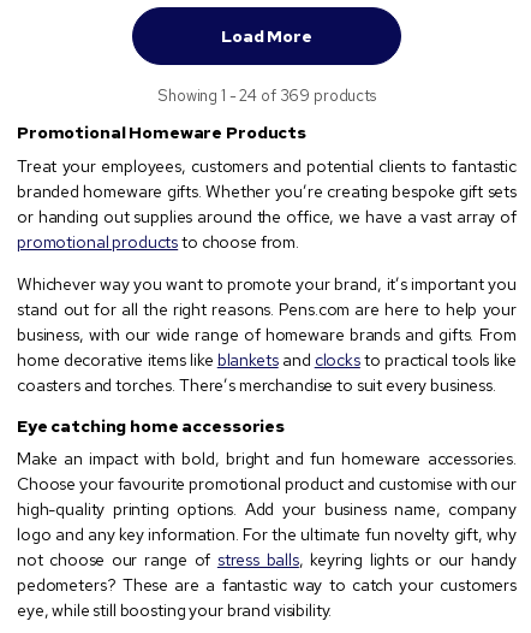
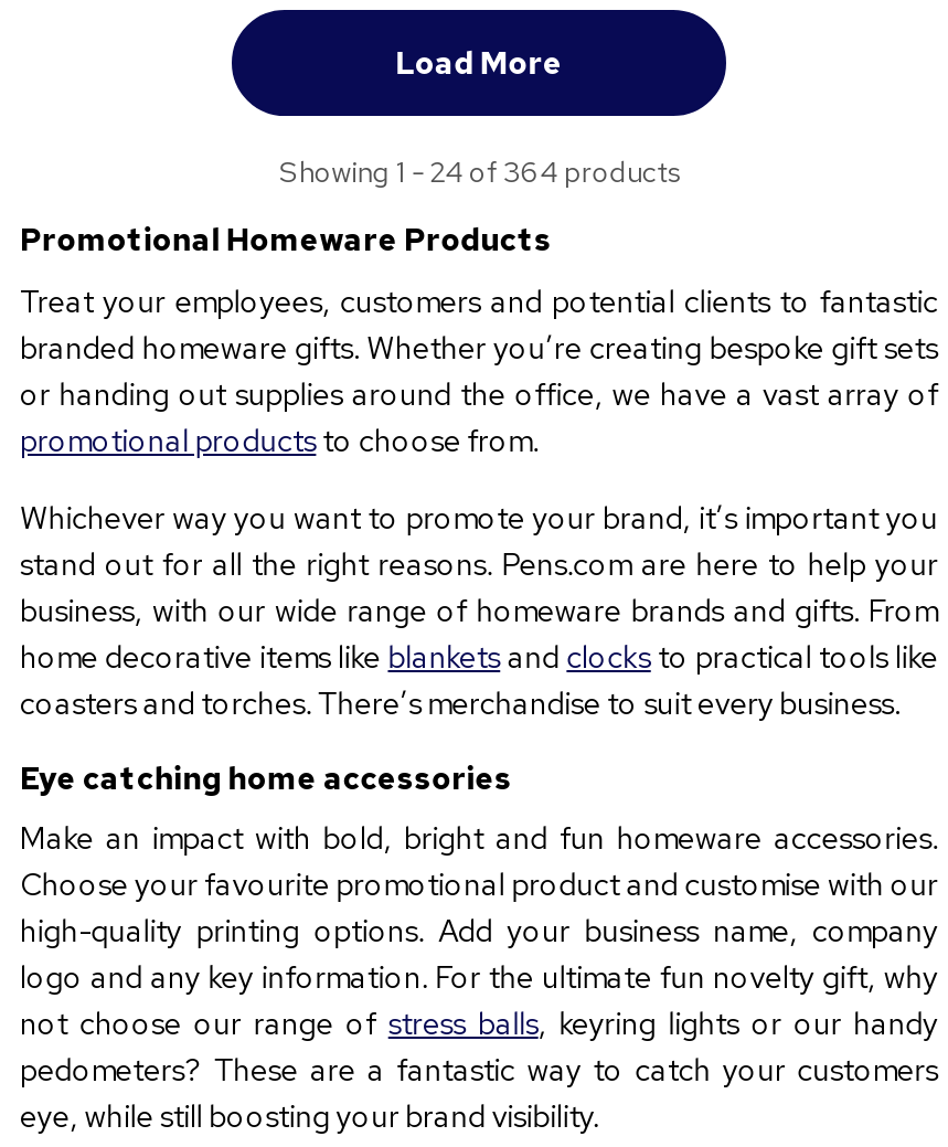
- Showing 1 - 24 of 369 products
+ Showing 1 - 24 of 364 products
